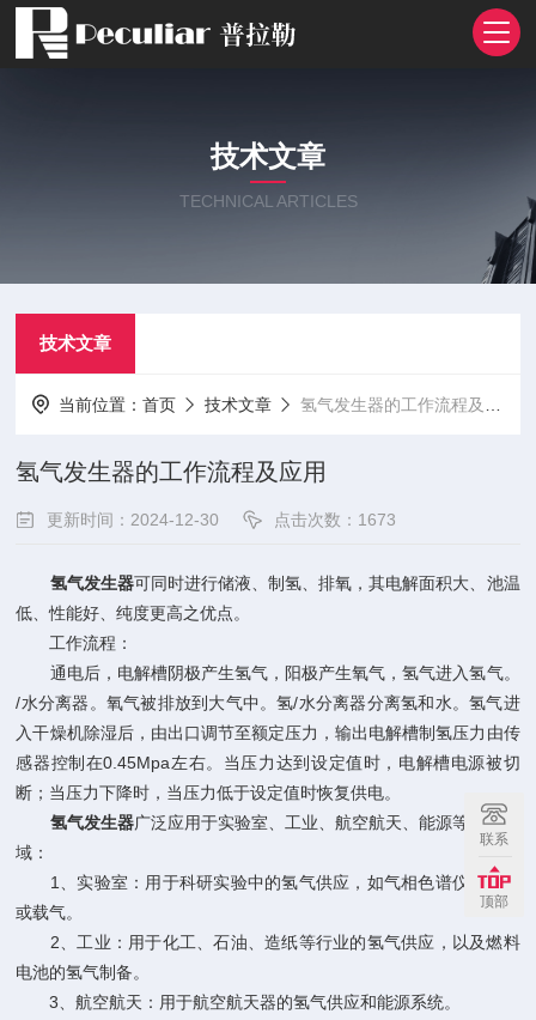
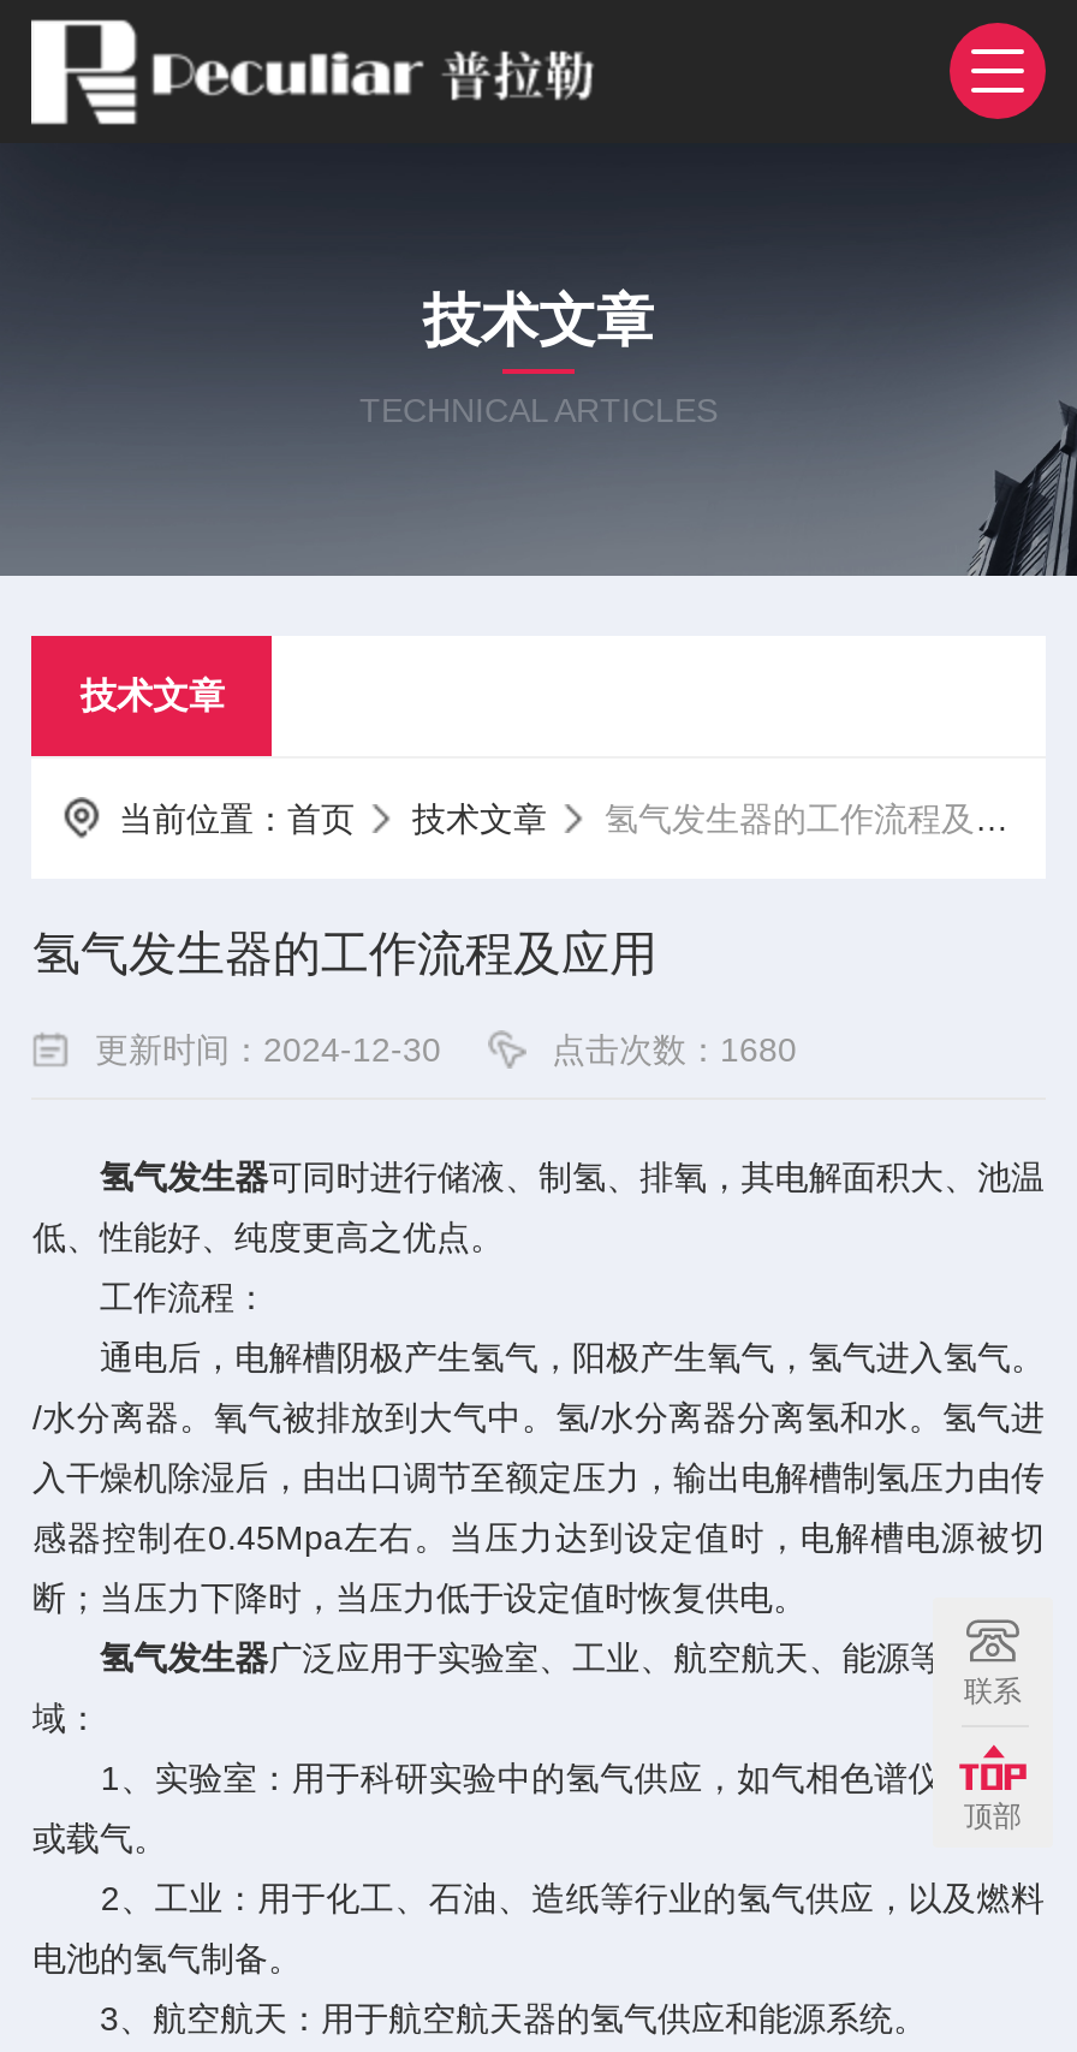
- 点击次数：1673
+ 点击次数：1680
